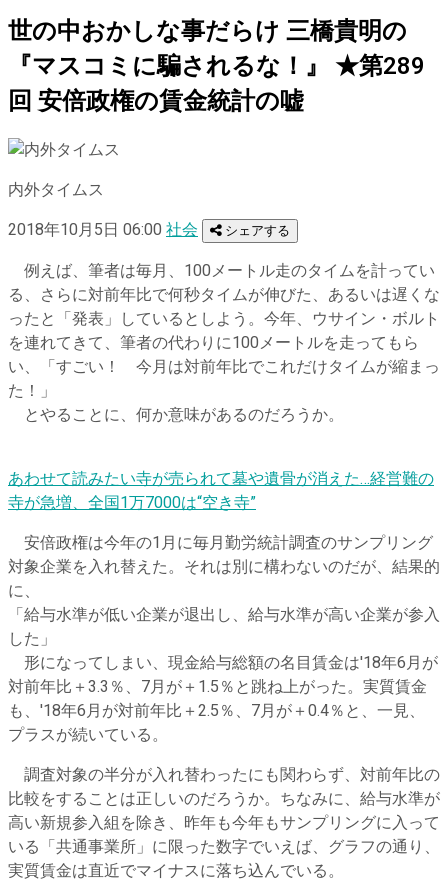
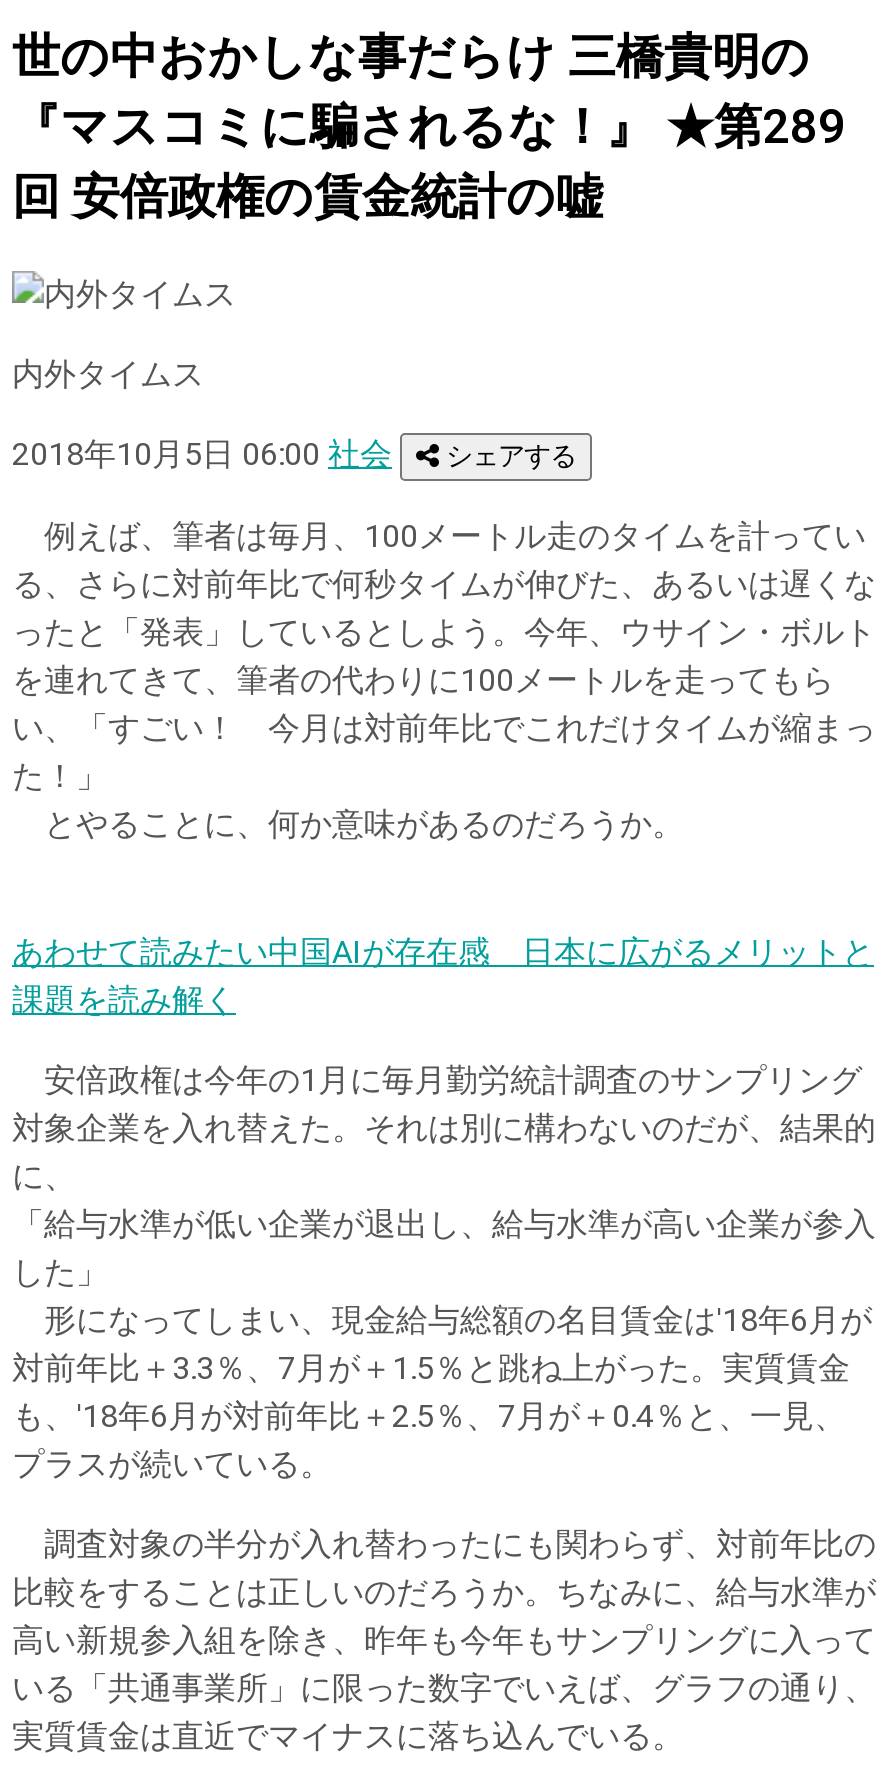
- あわせて読みたい寺が売られて墓や遺骨が消えた…経営難の
- 寺が急増、全国1万7000は“空き寺”
+ あわせて読みたい中国AIが存在感 日本に広がるメリットと
+ 課題を読み解く
